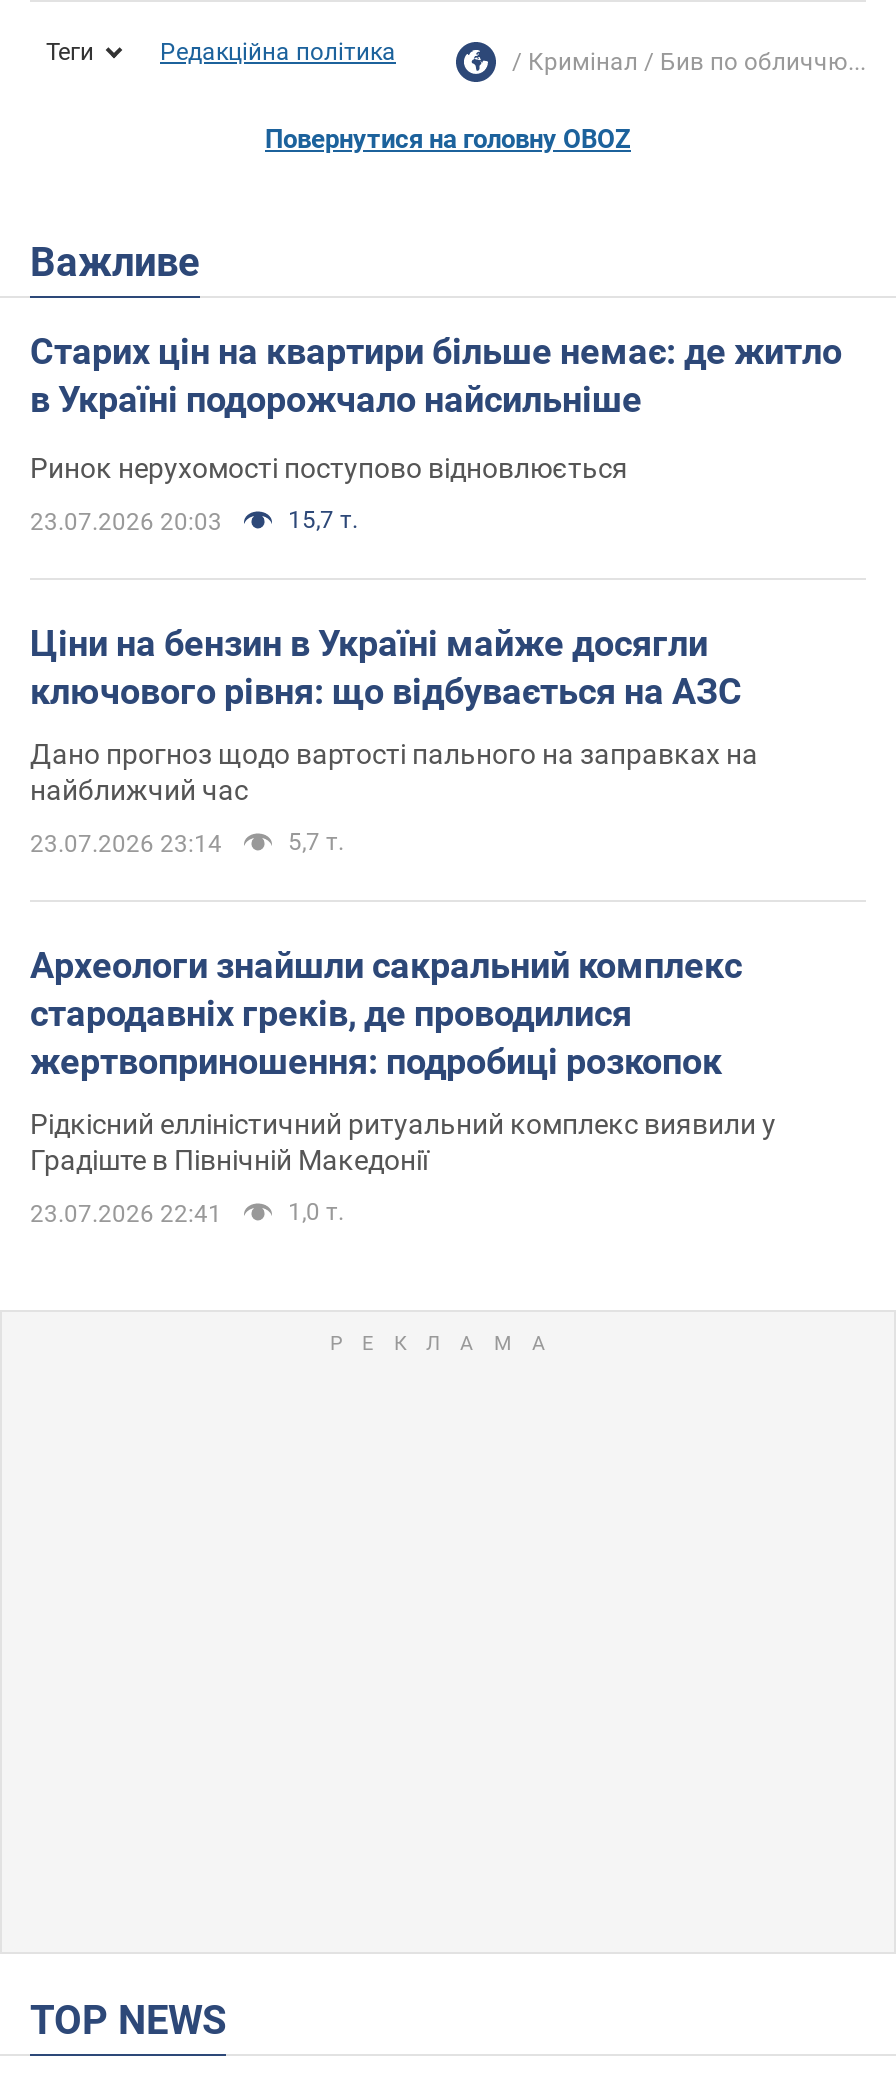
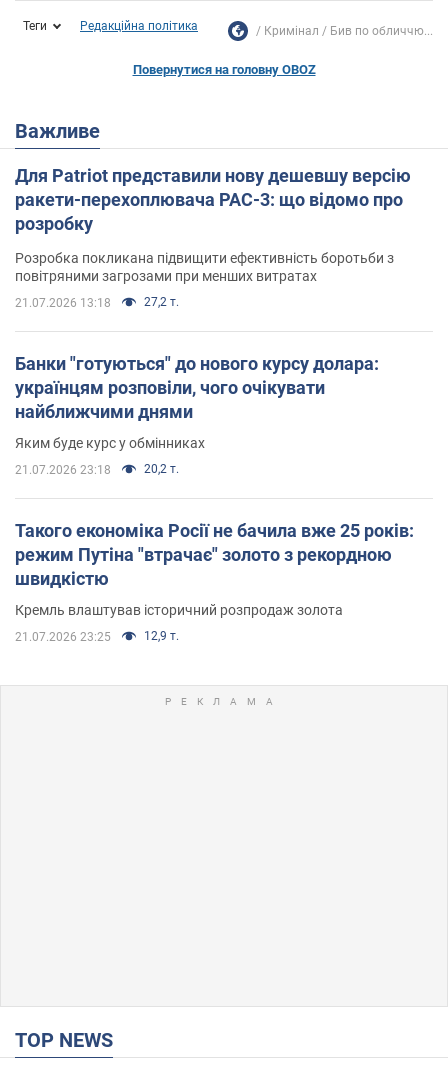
- Старих цін на квартири більше немає: де житло
- в Україні подорожчало найсильніше
+ Для Patriot представили нову дешевшу версію
+ ракети-перехоплювача PAC-3: що відомо про
+ розробку

- Ринок нерухомості поступово відновлюється
+ Розробка покликана підвищити ефективність боротьби з
+ повітряними загрозами при менших витратах

- 23.07.2026 20:03
- 15,7 т.
+ 21.07.2026 13:18
+ 27,2 т.

- Ціни на бензин в Україні майже досягли
- ключового рівня: що відбувається на АЗС
+ Банки "готуються" до нового курсу долара:
+ українцям розповіли, чого очікувати
+ найближчими днями

- Дано прогноз щодо вартості пального на заправках на
- найближчий час
+ Яким буде курс у обмінниках

- 23.07.2026 23:14
- 5,7 т.
+ 21.07.2026 23:18
+ 20,2 т.

- Археологи знайшли сакральний комплекс
- стародавніх греків, де проводилися
- жертвоприношення: подробиці розкопок
+ Такого економіка Росії не бачила вже 25 років:
+ режим Путіна "втрачає" золото з рекордною
+ швидкістю

- Рідкісний елліністичний ритуальний комплекс виявили у
- Градіште в Північній Македонії
+ Кремль влаштував історичний розпродаж золота

- 23.07.2026 22:41
- 1,0 т.
+ 21.07.2026 23:25
+ 12,9 т.
